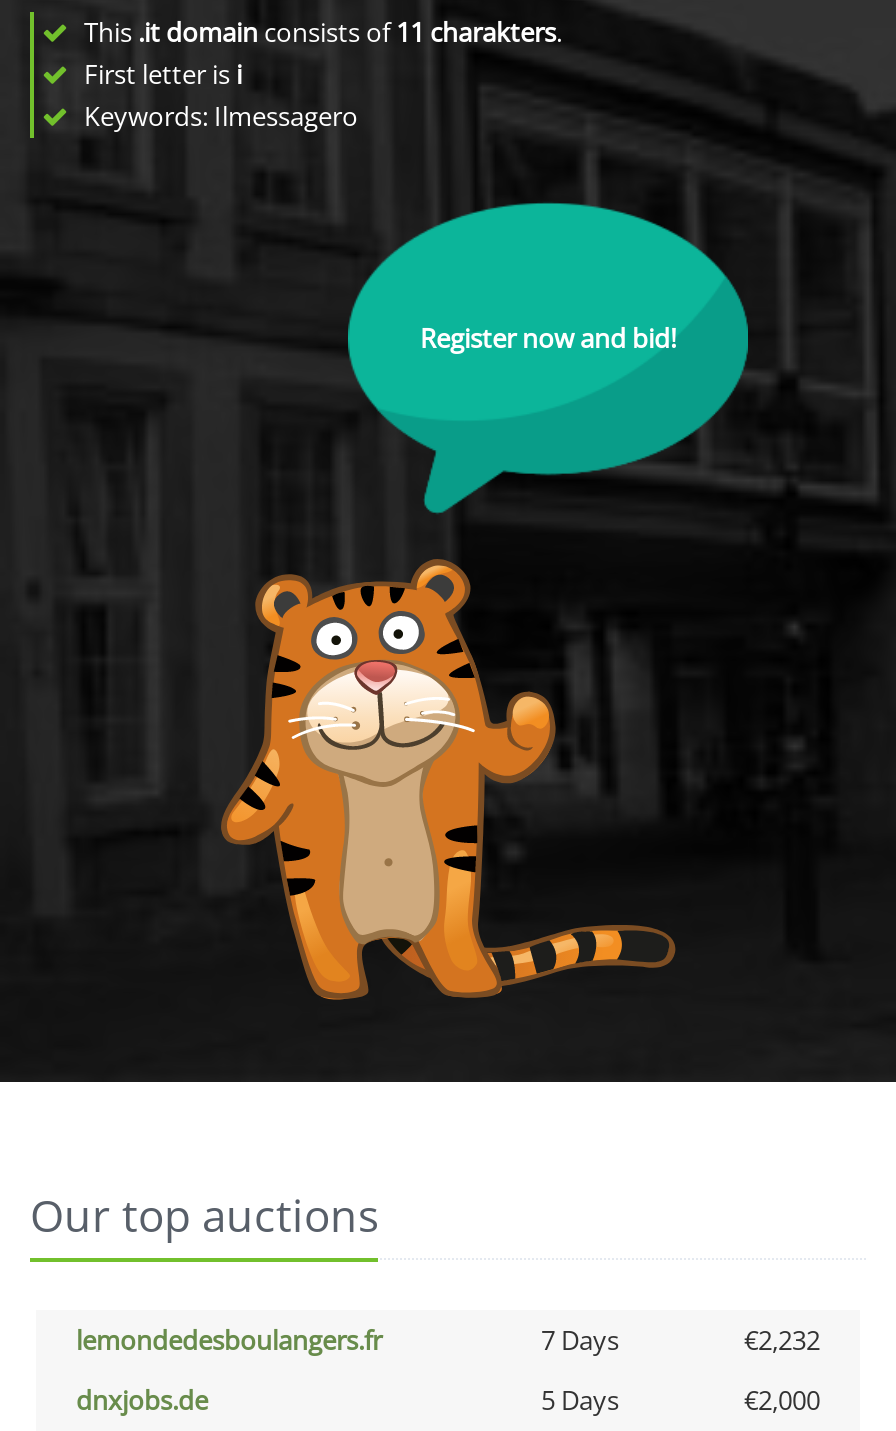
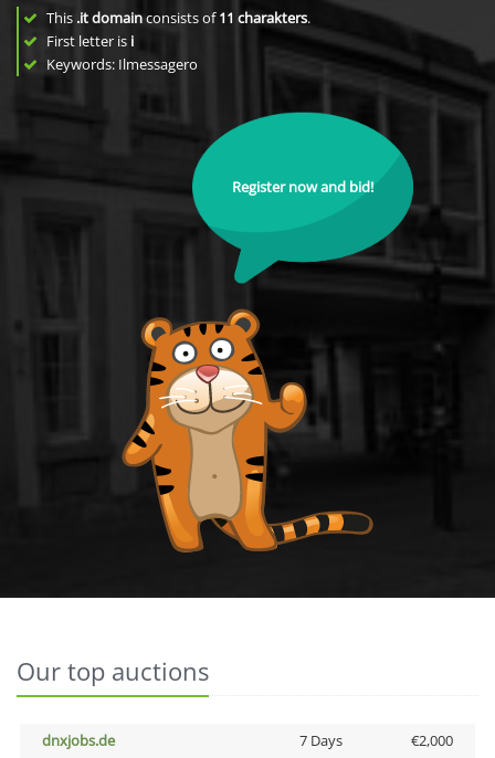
- lemondedesboulangers.fr
- 7 Days
- €2,232

- 5 Days
+ 7 Days
